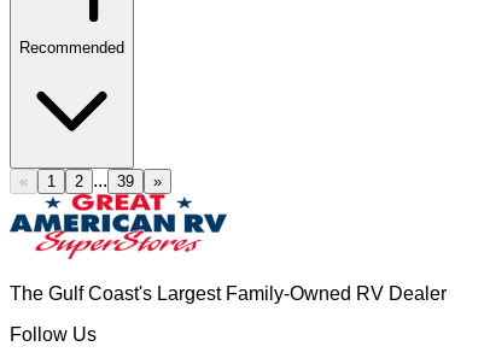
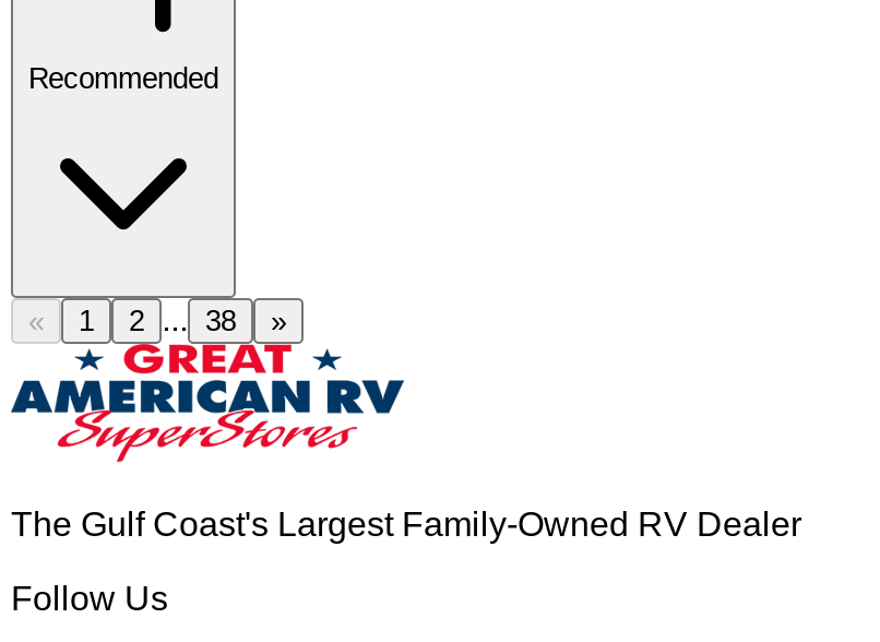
- 2 ... 39
+ 2 ... 38
